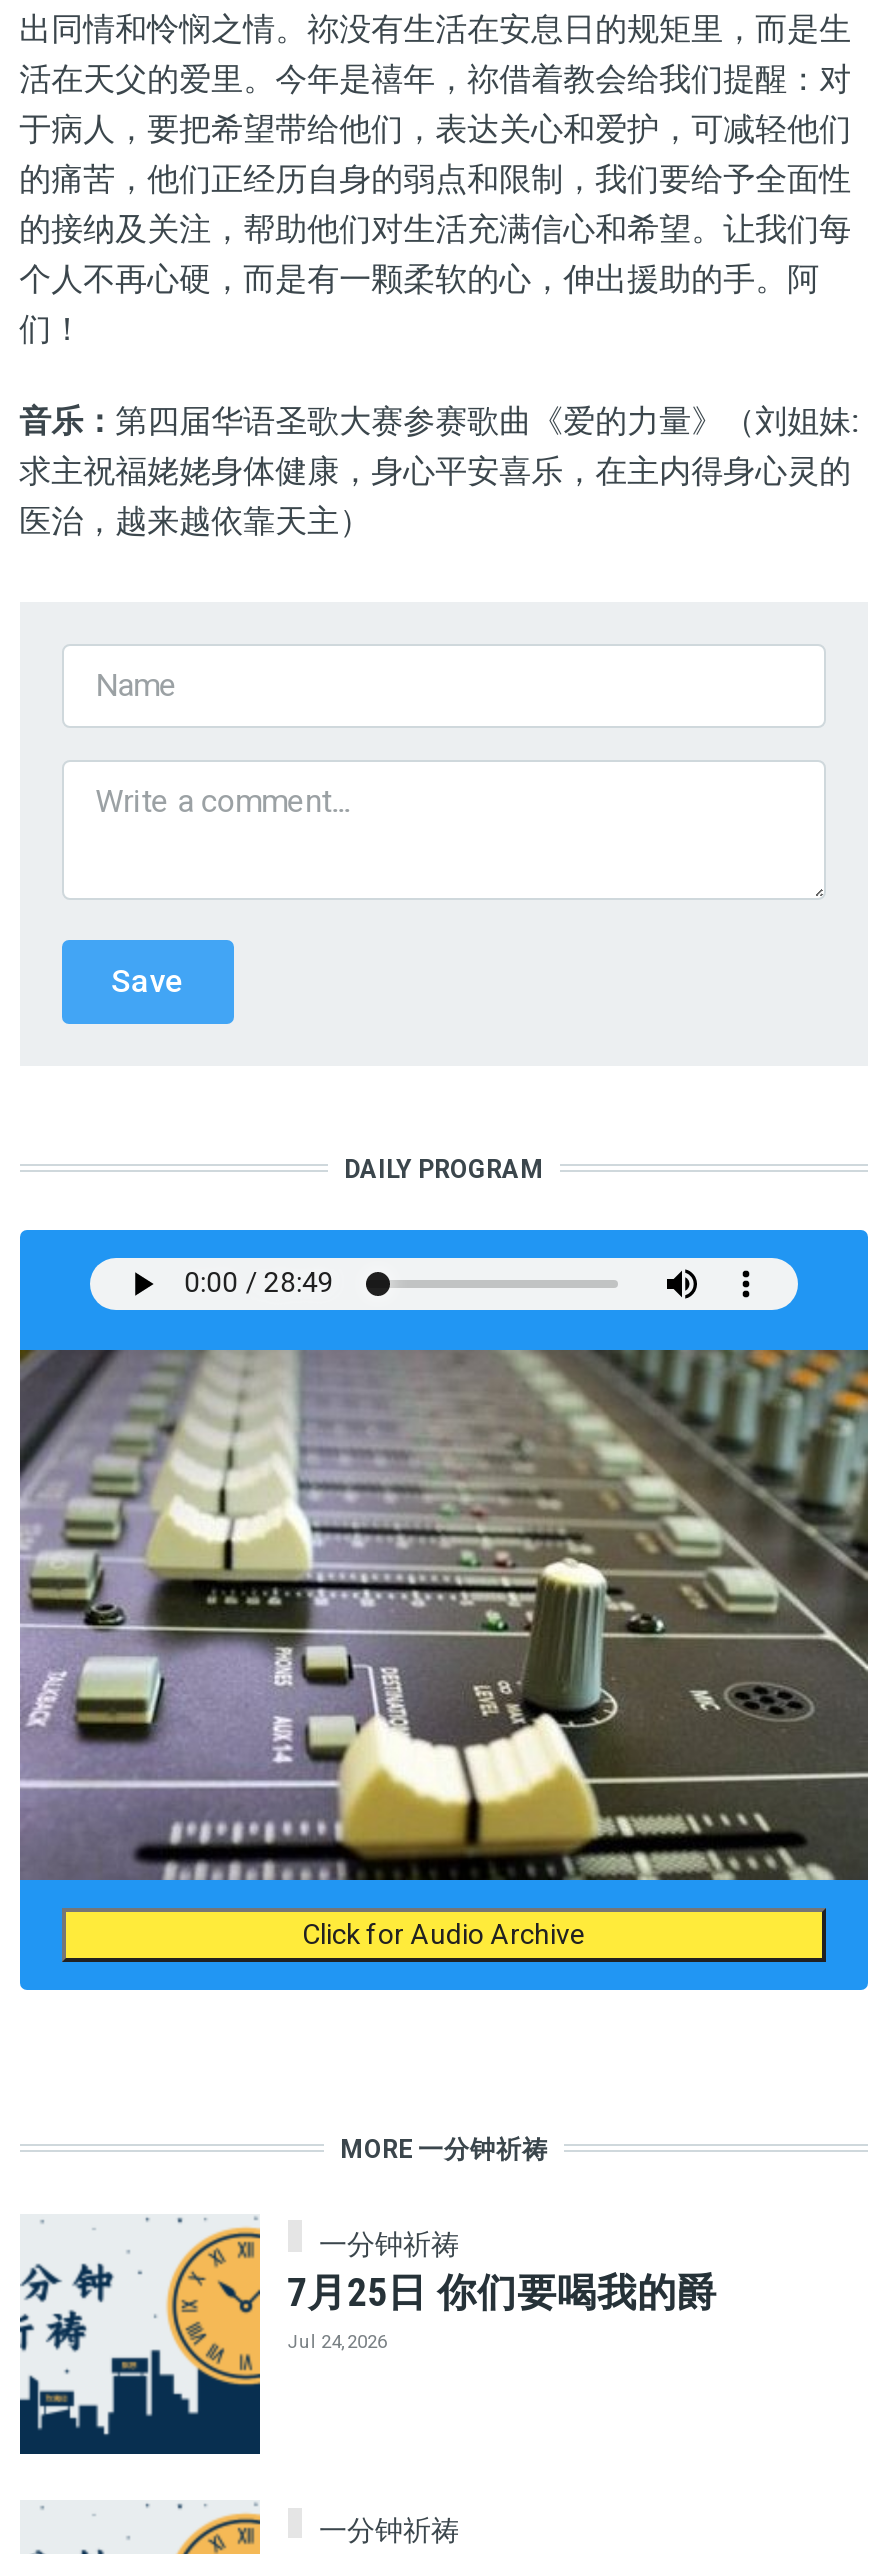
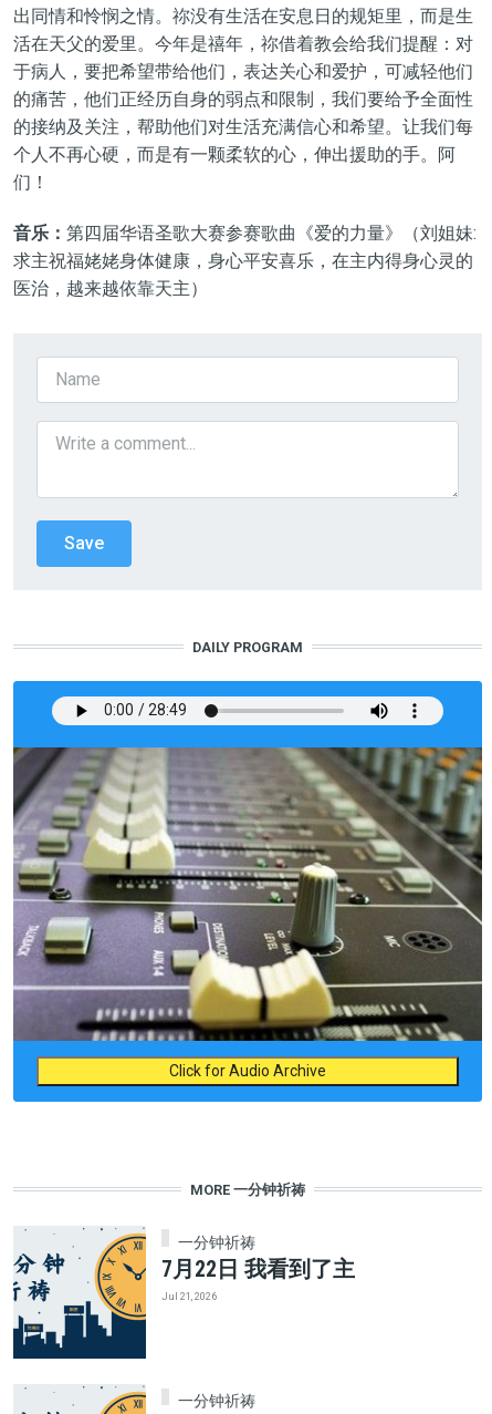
- 7月25日 你们要喝我的爵
- Jul 24, 2026
+ 7月22日 我看到了主
+ Jul 21, 2026
